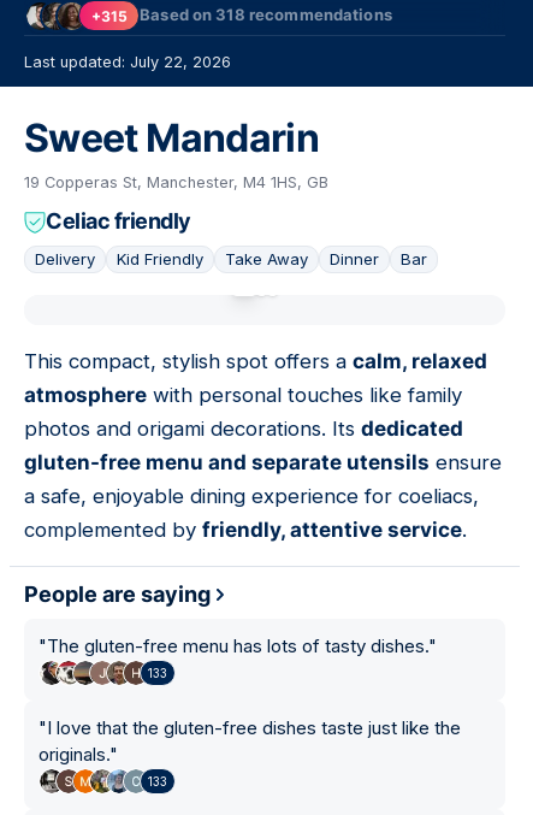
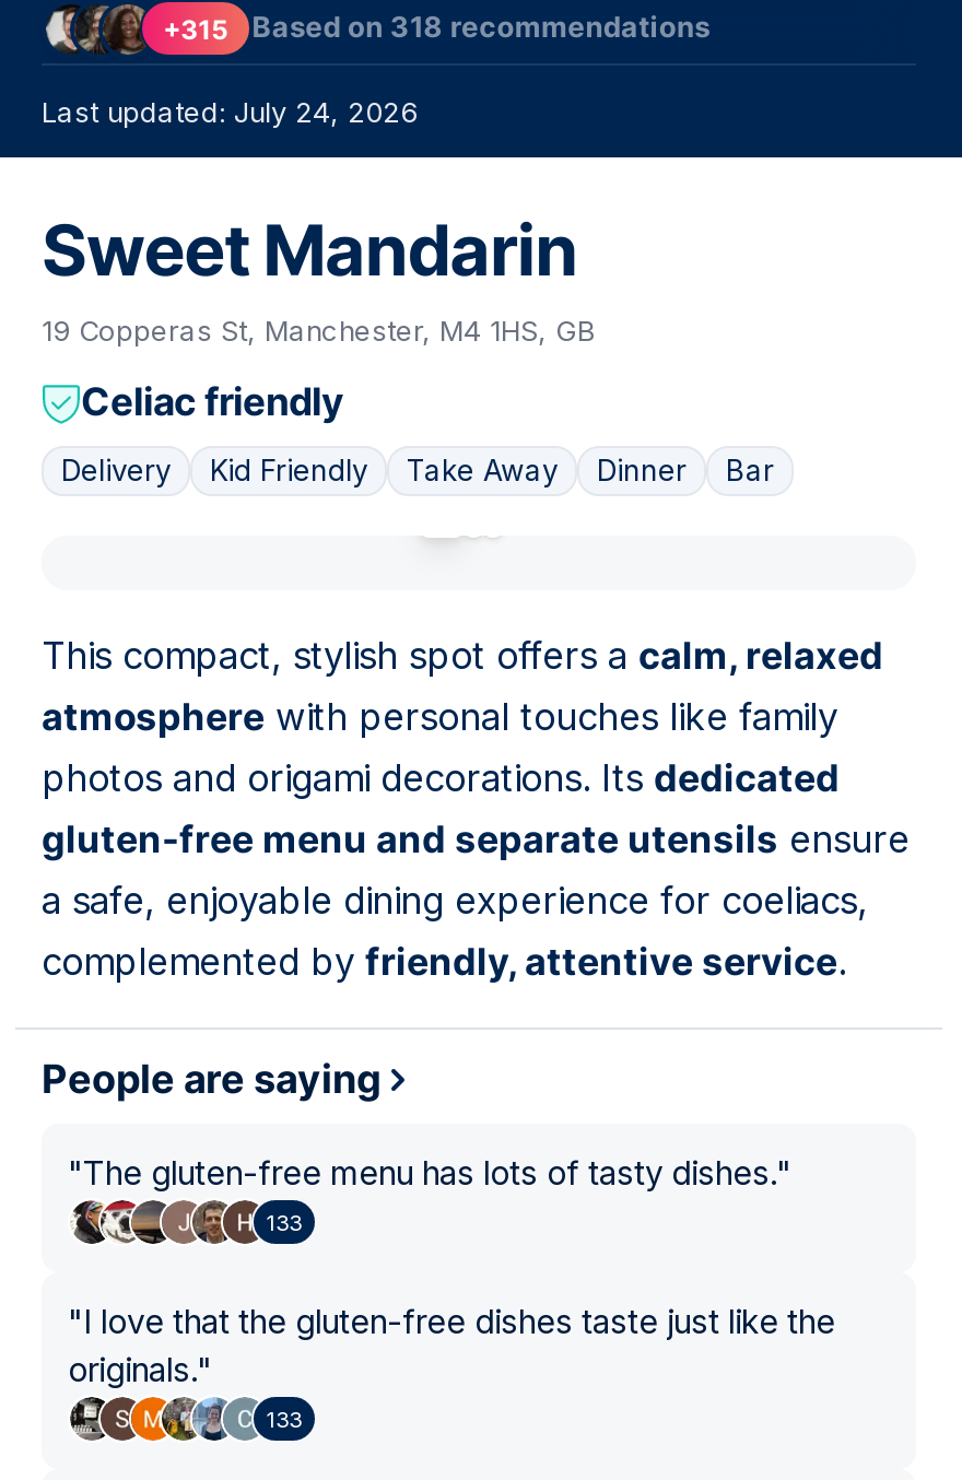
- Last updated: July 22, 2026
+ Last updated: July 24, 2026
